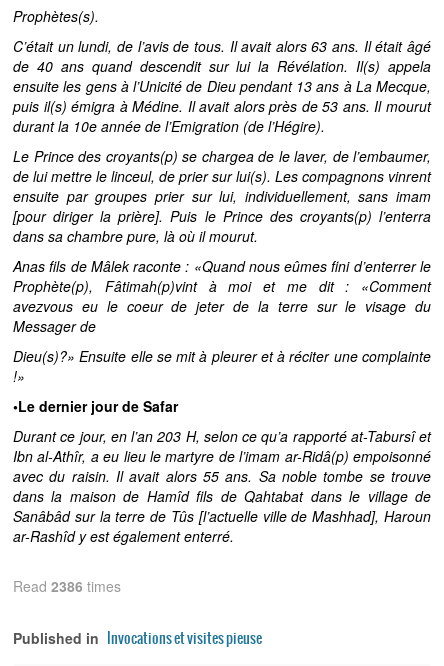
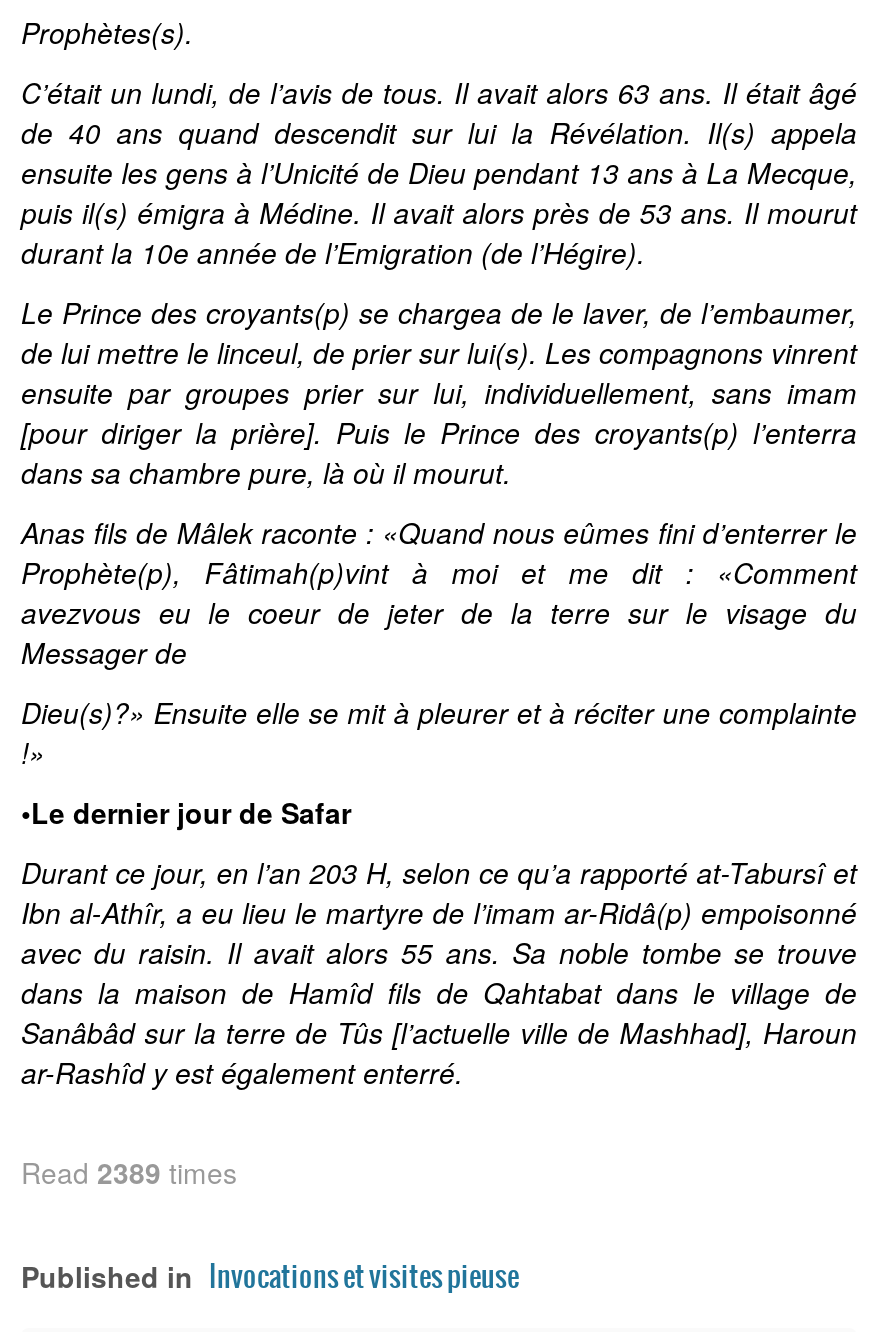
- Read 2386 times
+ Read 2389 times
